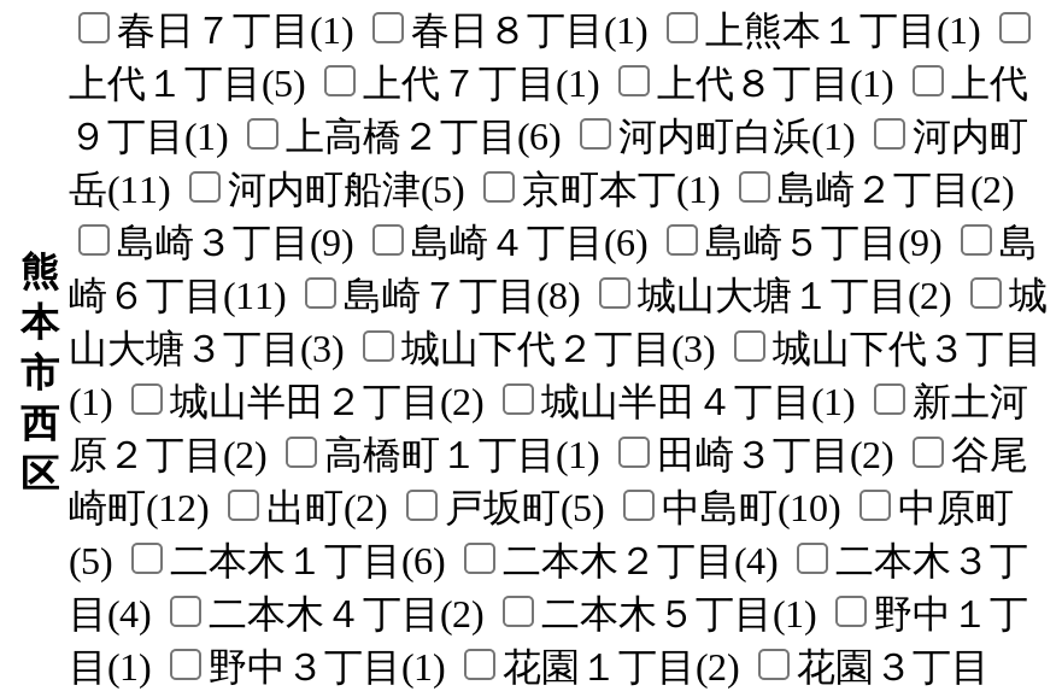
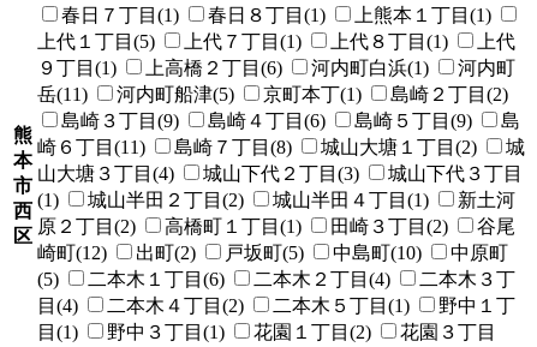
- 山大塘３丁目(3) 城山下代２丁目(3) 城山下代３丁目
+ 山大塘３丁目(4) 城山下代２丁目(3) 城山下代３丁目
